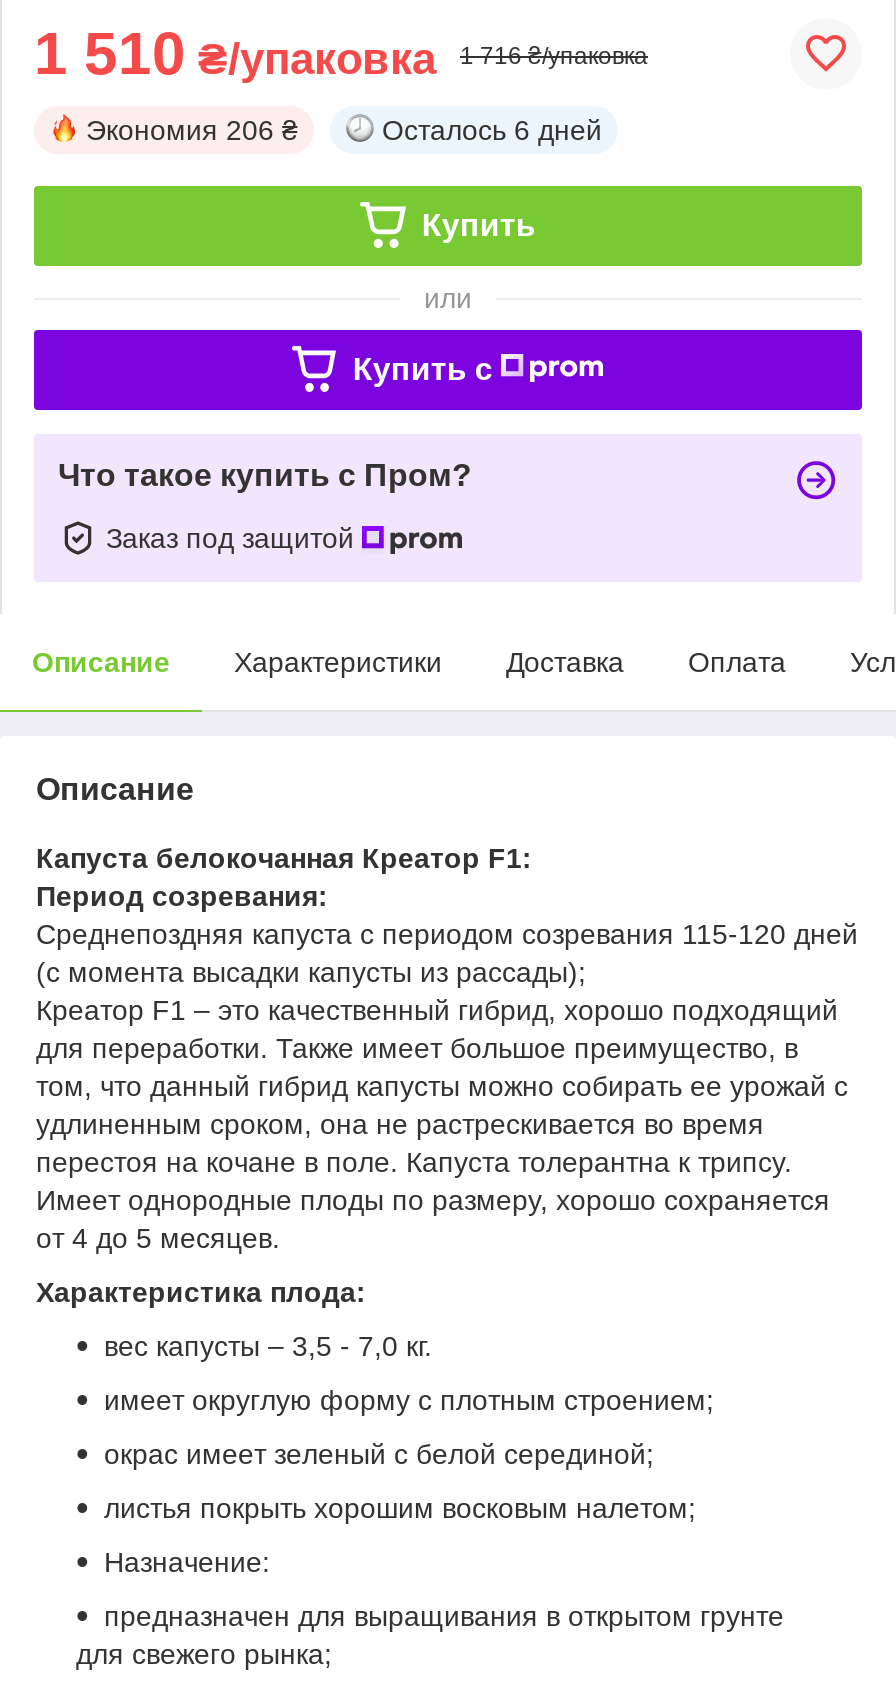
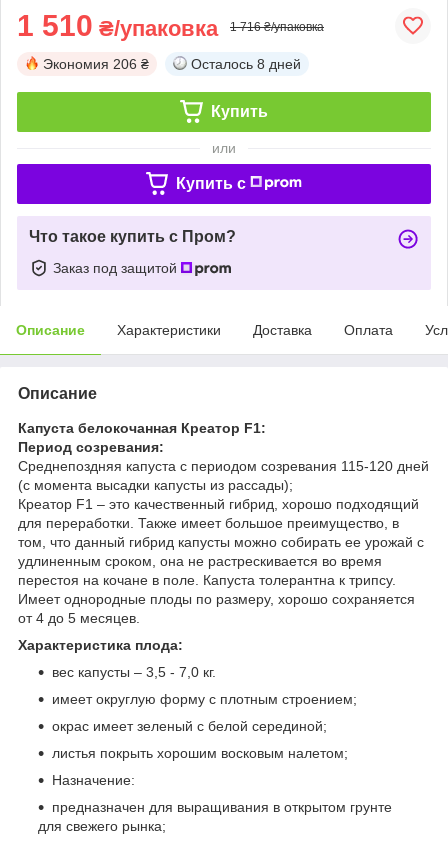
- Осталось 6 дней
+ Осталось 8 дней
